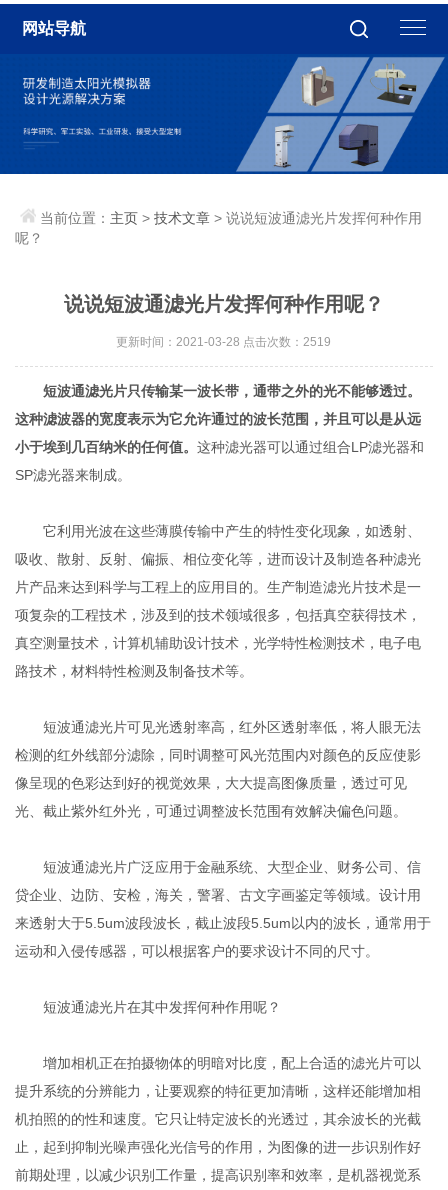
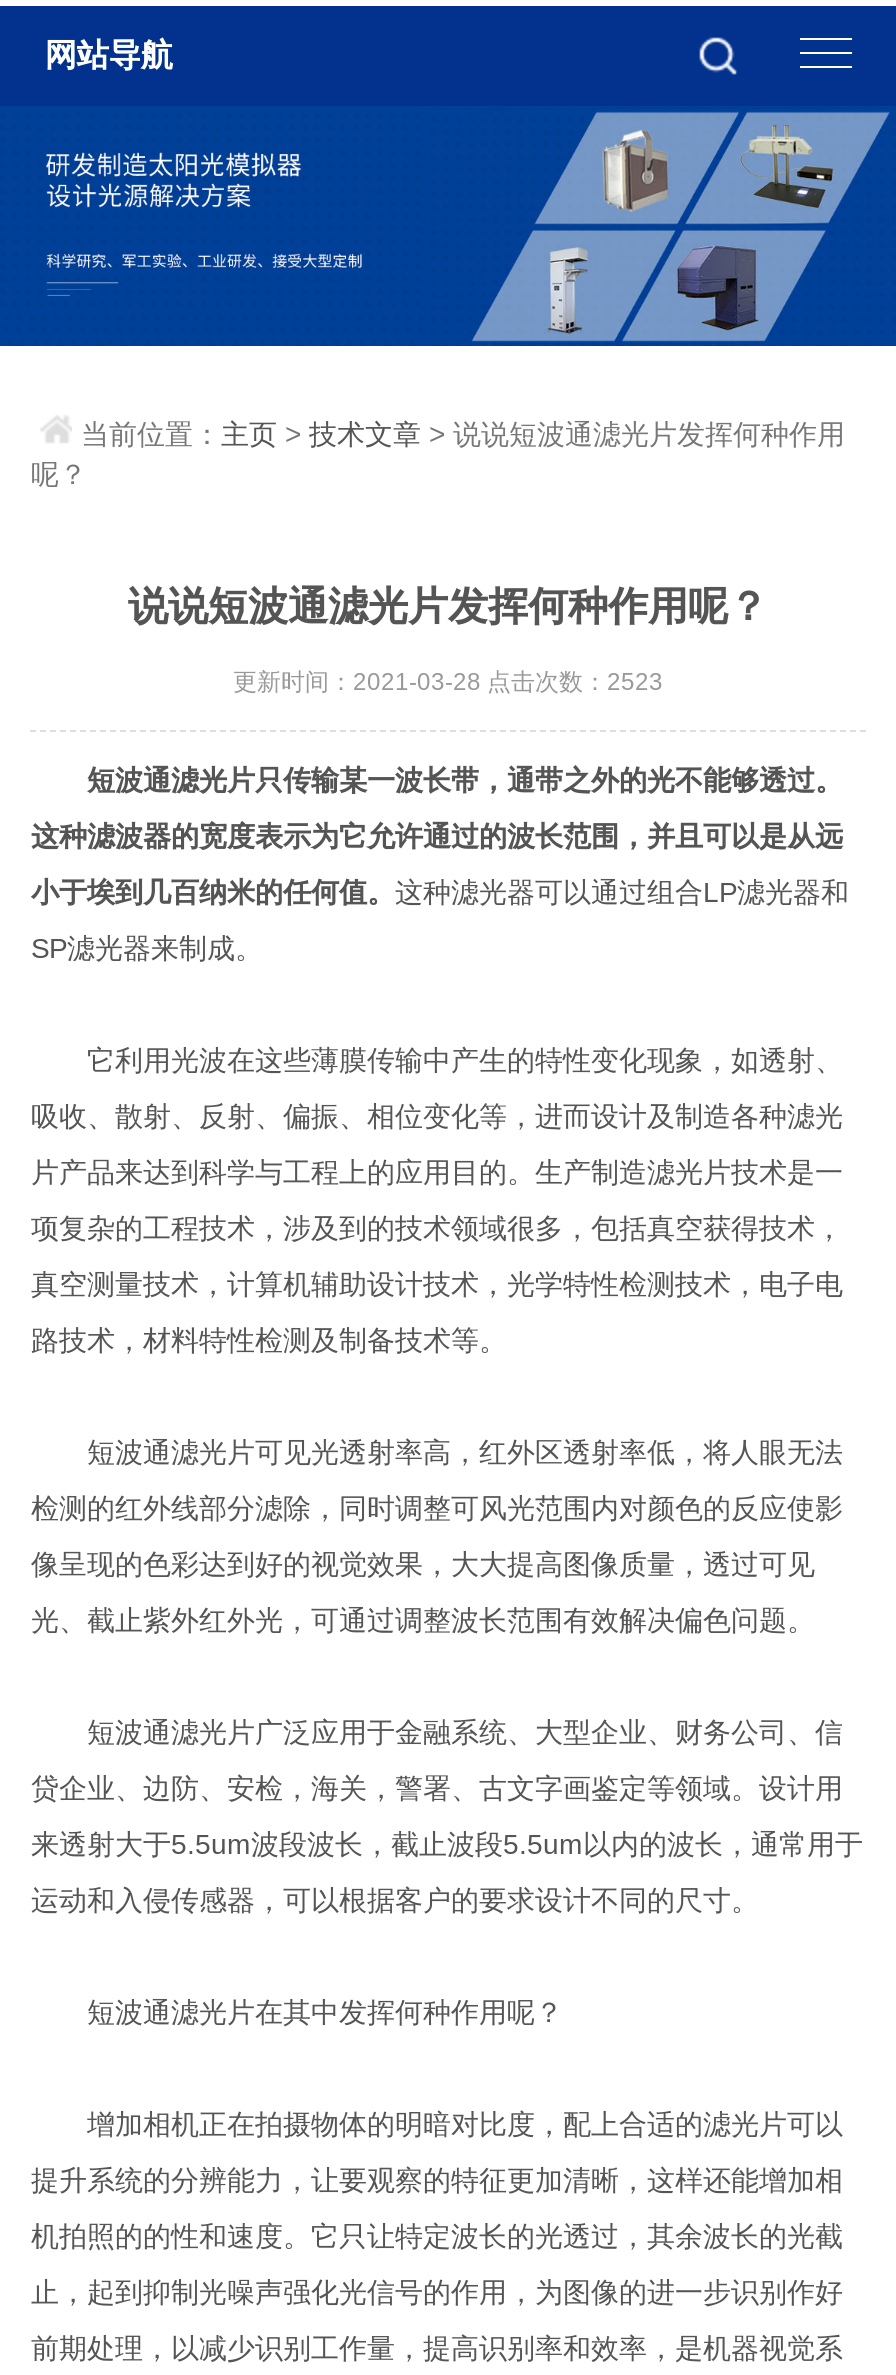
- 更新时间：2021-03-28 点击次数：2519
+ 更新时间：2021-03-28 点击次数：2523
